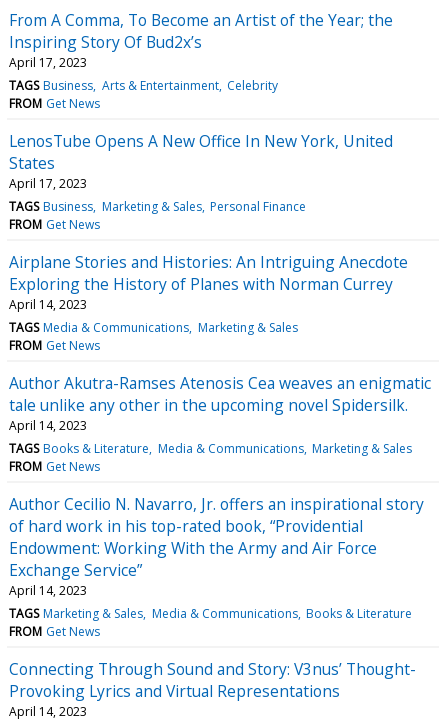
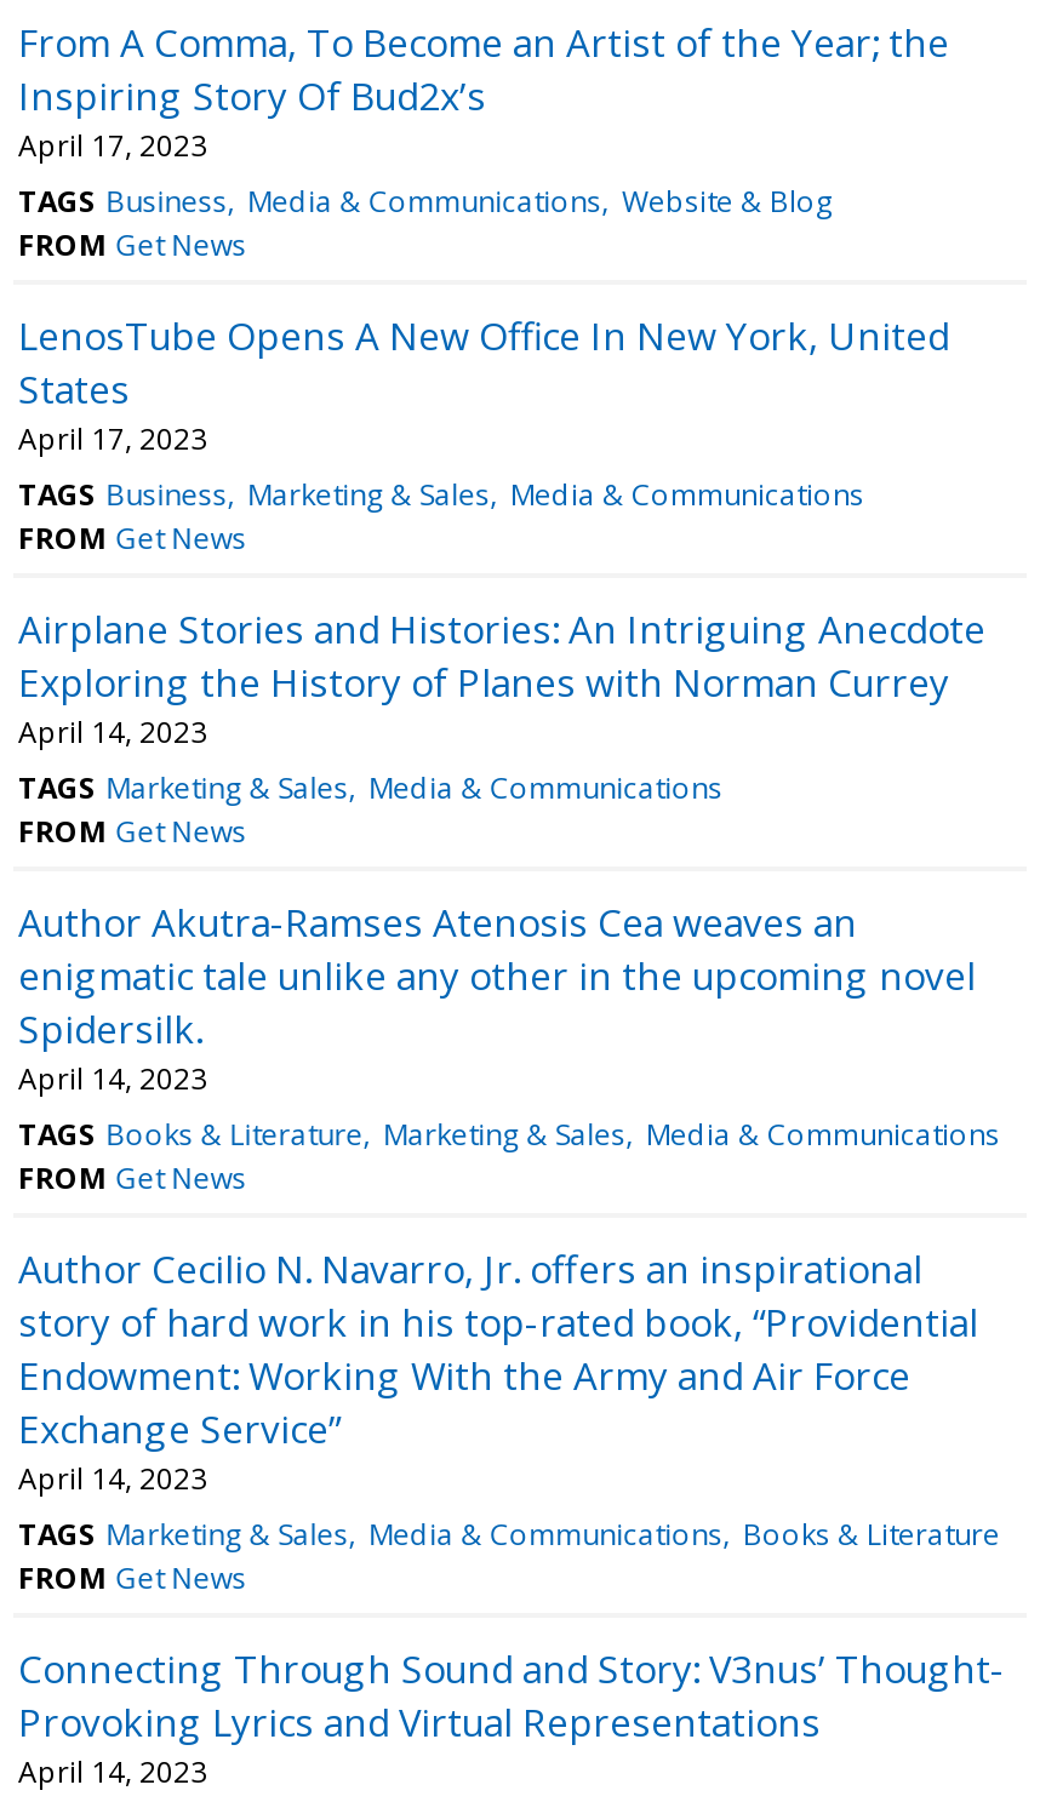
- TAGS Business Arts & Entertainment Celebrity
+ TAGS Business Media & Communications Website & Blog

- TAGS Business Marketing & Sales Personal Finance
+ TAGS Business Marketing & Sales Media & Communications

- TAGS Media & Communications Marketing & Sales
+ TAGS Marketing & Sales Media & Communications

- TAGS Books & Literature Media & Communications Marketing & Sales
+ TAGS Books & Literature Marketing & Sales Media & Communications
